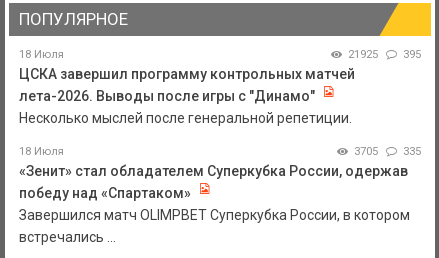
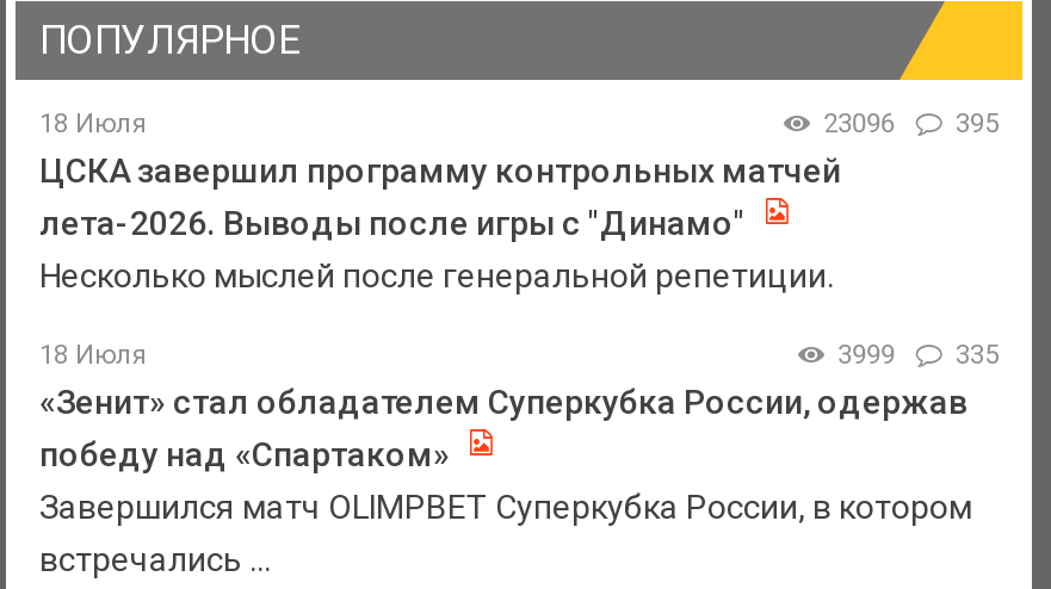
- 21925 395
+ 23096 395

- 3705 335
+ 3999 335
